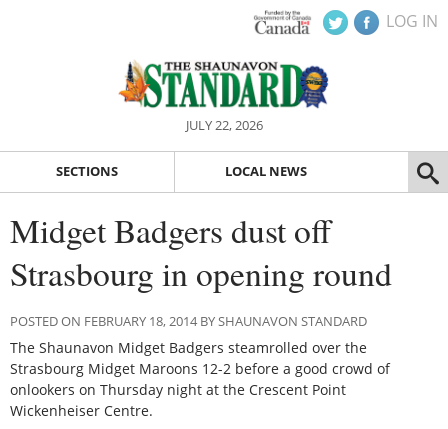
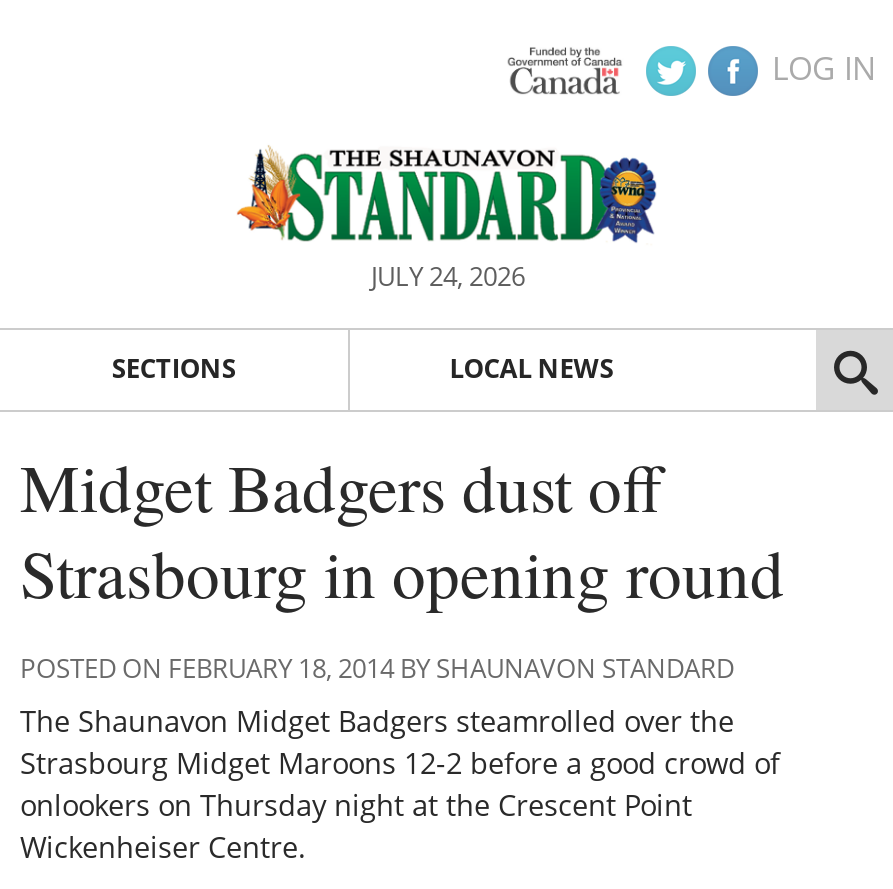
- JULY 22, 2026
+ JULY 24, 2026
